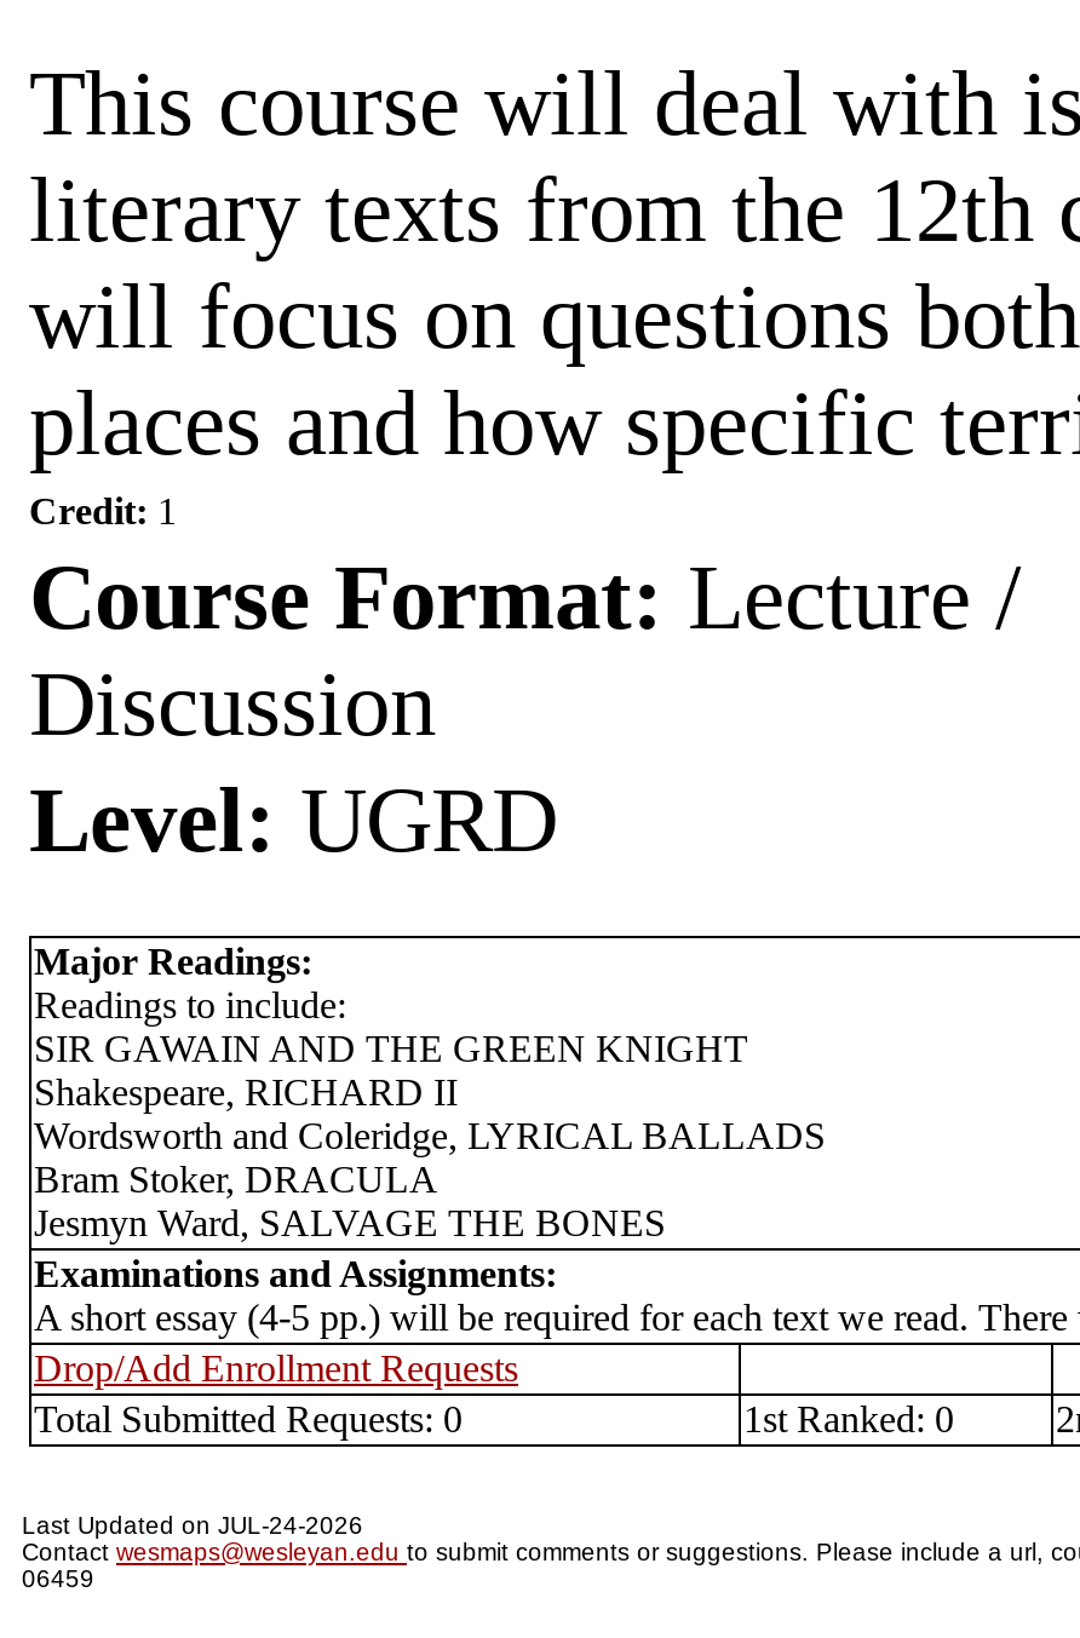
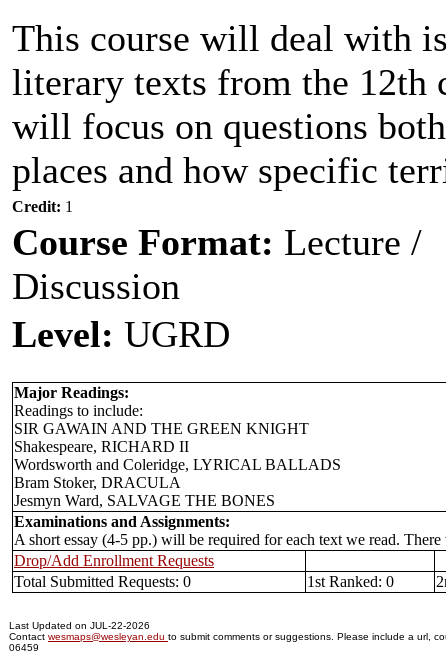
- Last Updated on JUL-24-2026
+ Last Updated on JUL-22-2026
